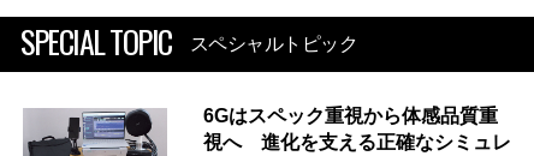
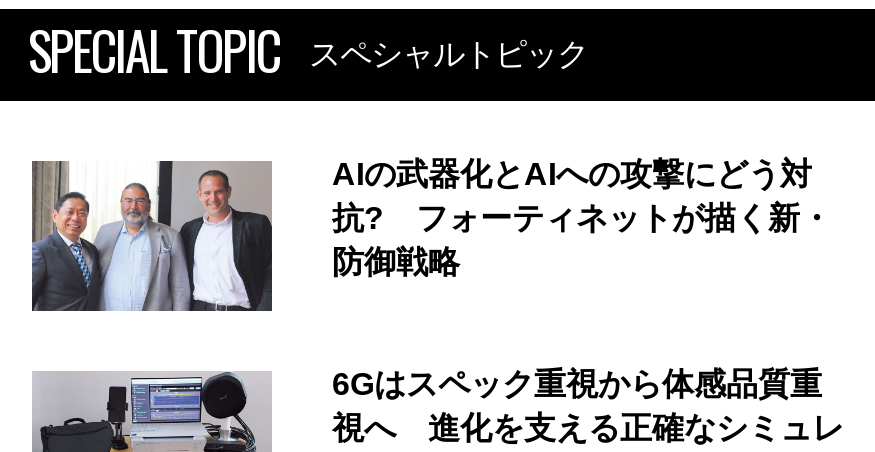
+ [image]
+ AIの武器化とAIへの攻撃にどう対
+ 抗? フォーティネットが描く新・
+ 防御戦略
